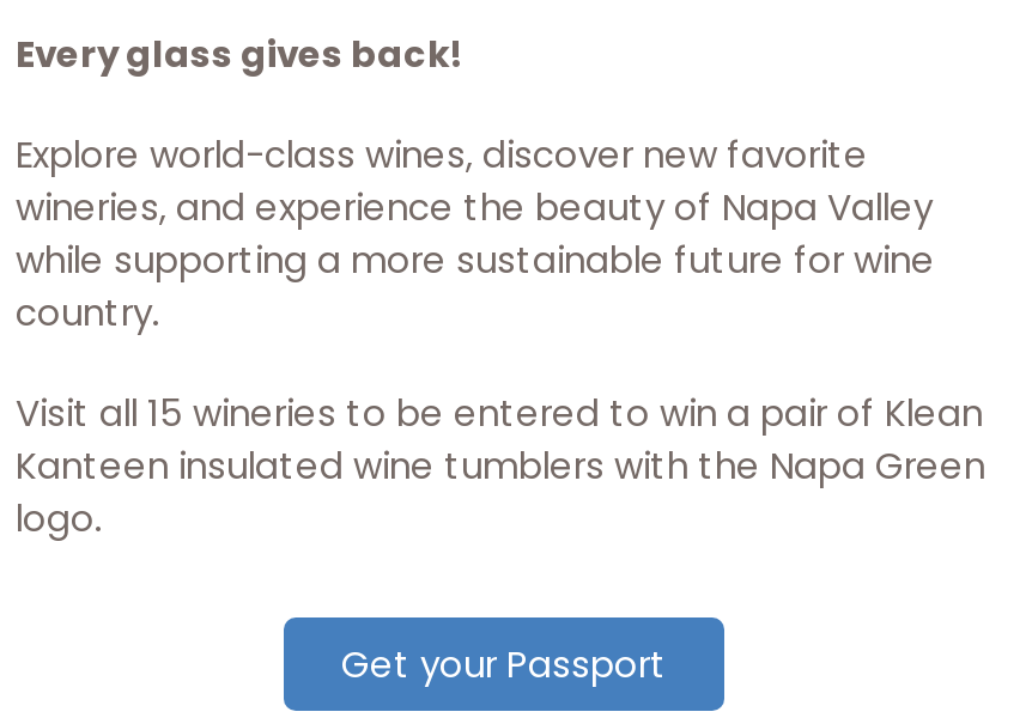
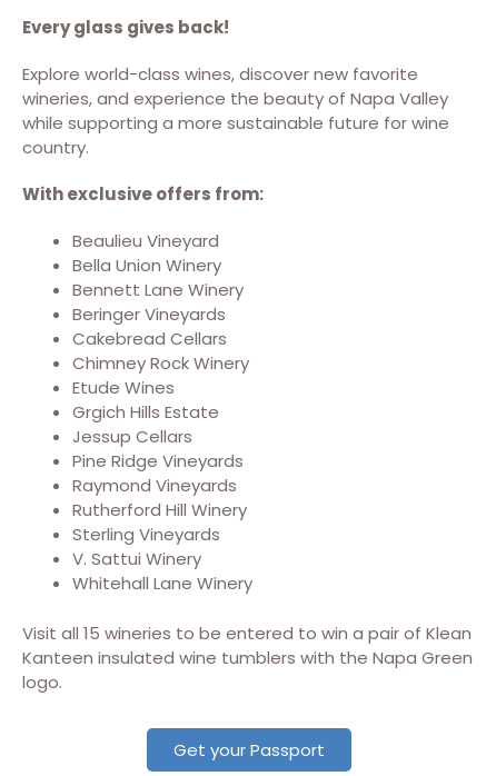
+ With exclusive offers from:
+ Beaulieu Vineyard
+ Bella Union Winery
+ Bennett Lane Winery
+ Beringer Vineyards
+ Cakebread Cellars
+ Chimney Rock Winery
+ Etude Wines
+ Grgich Hills Estate
+ Jessup Cellars
+ Pine Ridge Vineyards
+ Raymond Vineyards
+ Rutherford Hill Winery
+ Sterling Vineyards
+ V. Sattui Winery
+ Whitehall Lane Winery
